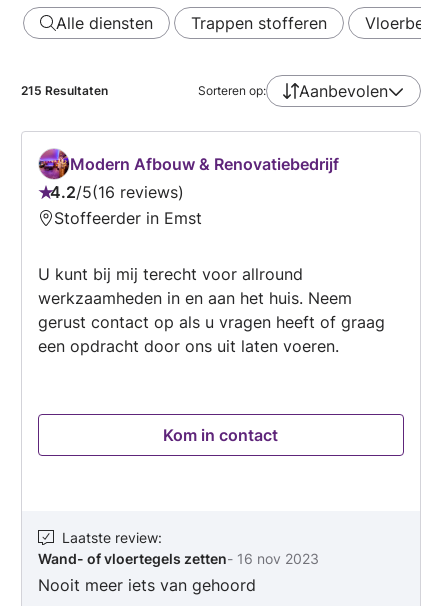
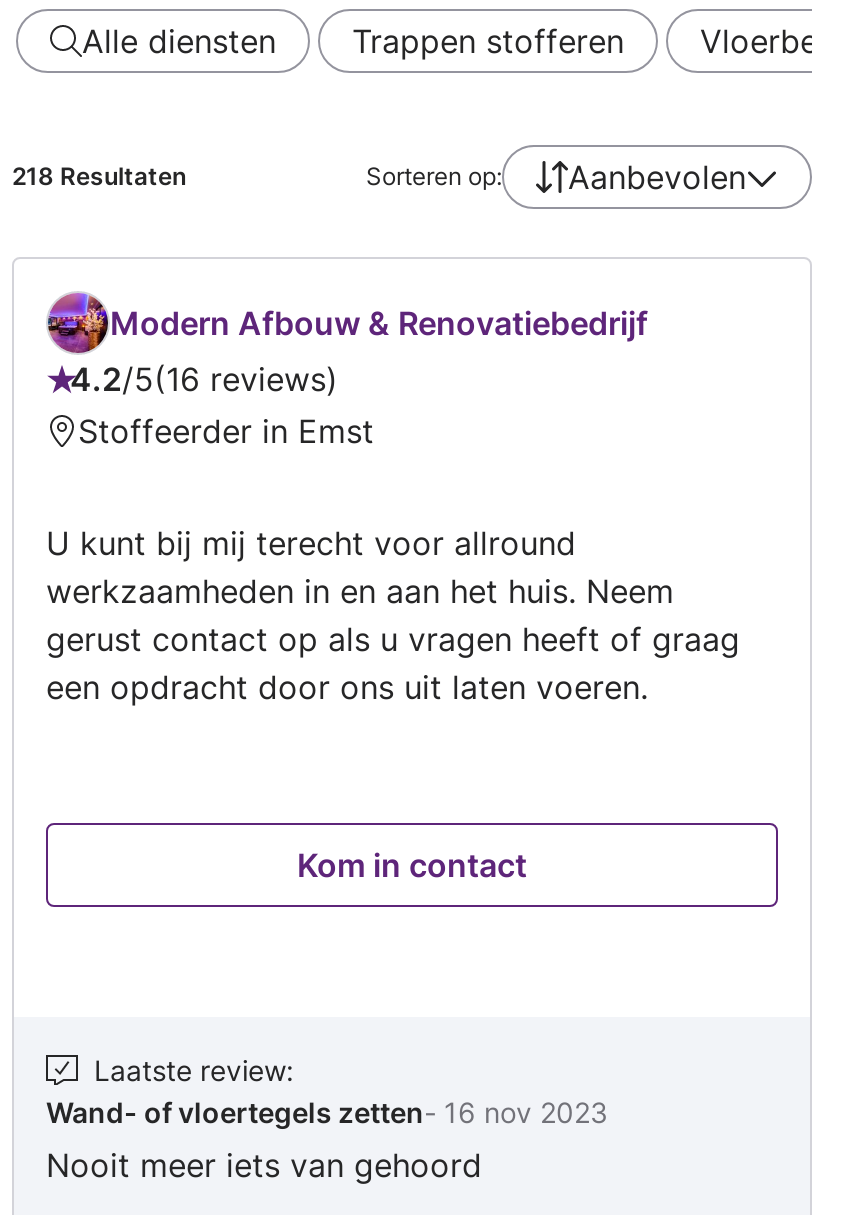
- 215 Resultaten
+ 218 Resultaten
